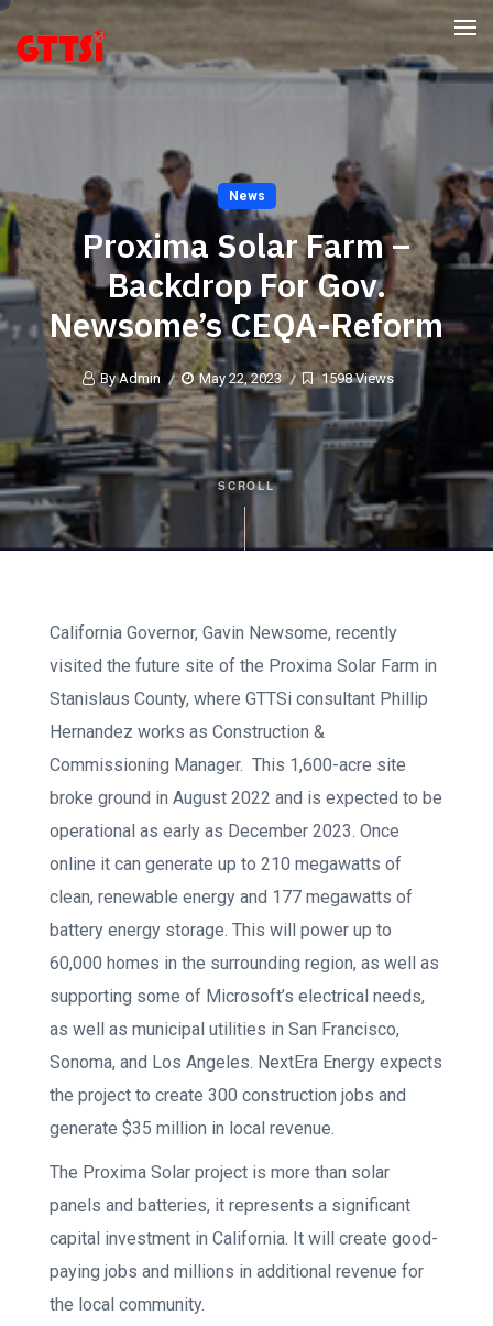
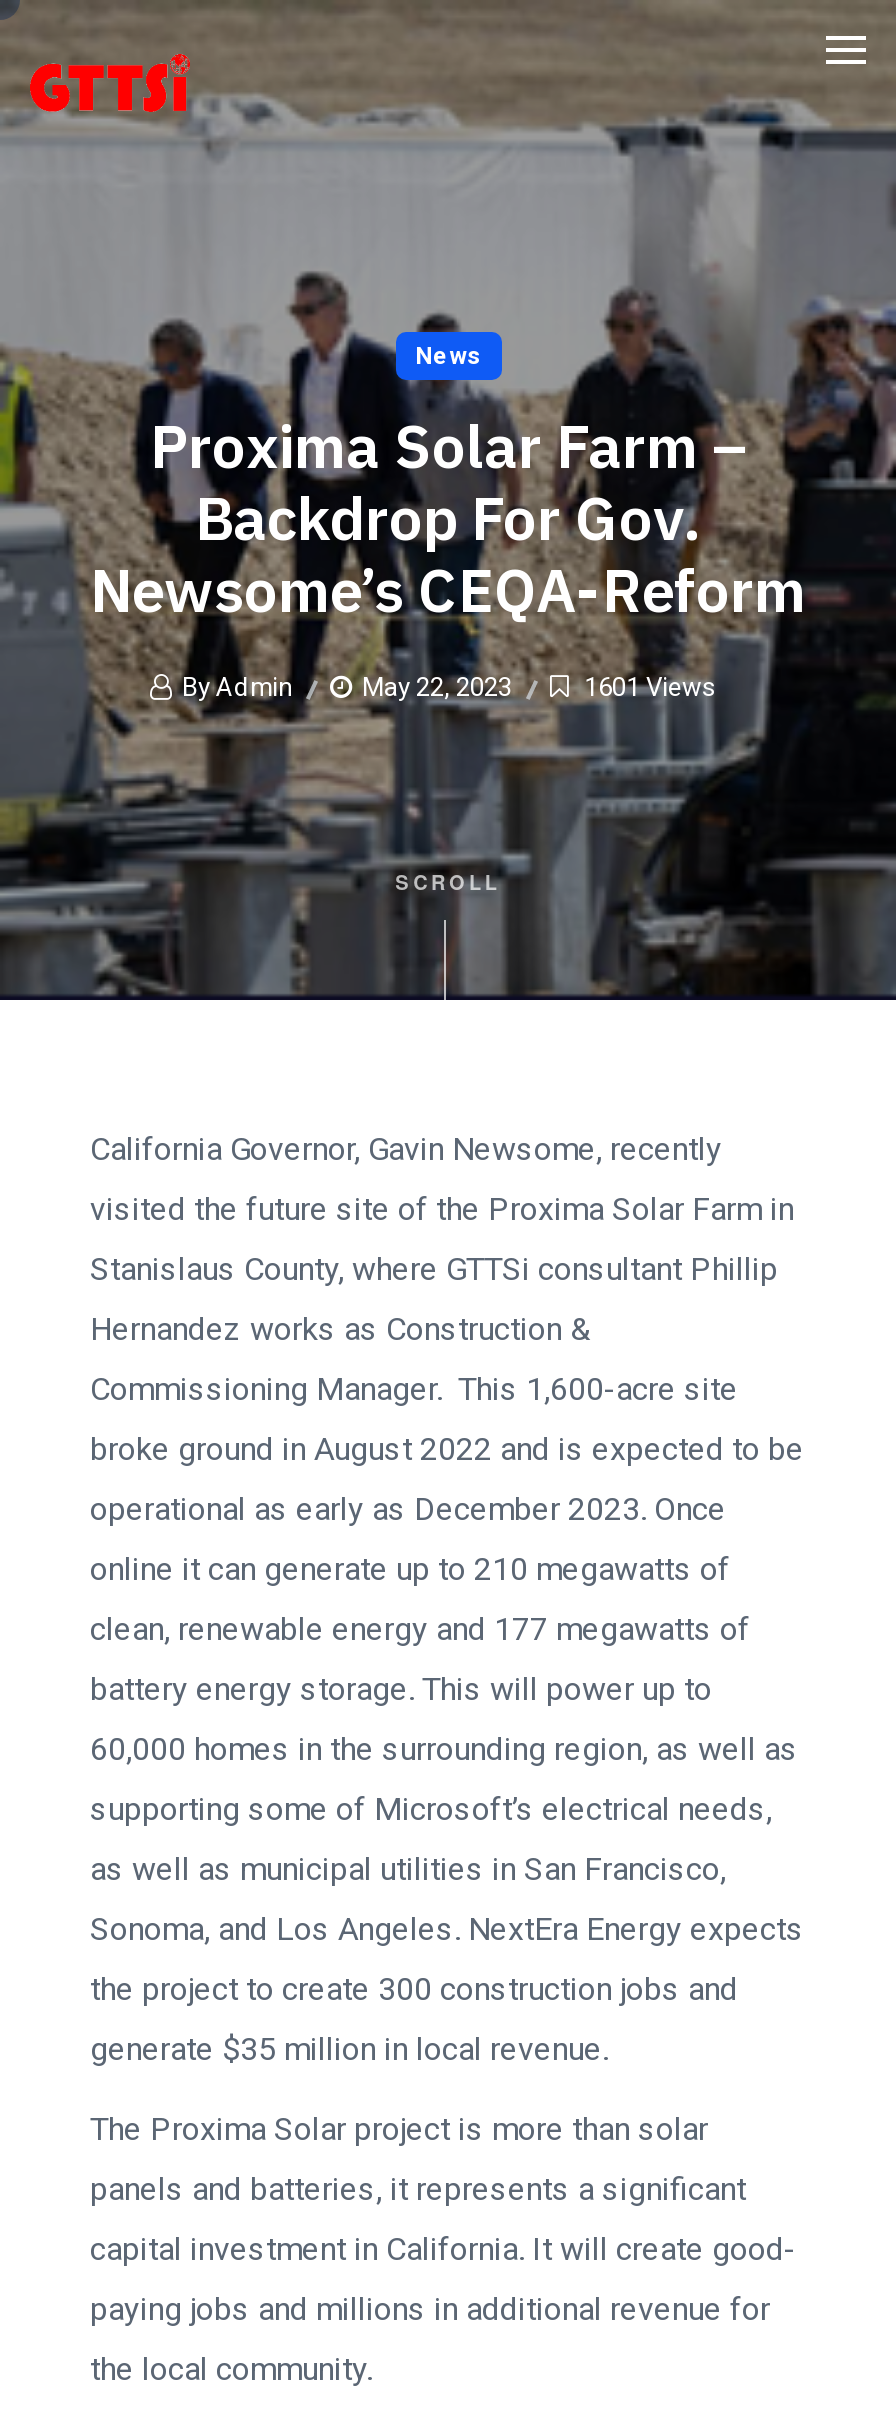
- 1598 Views
+ 1601 Views
